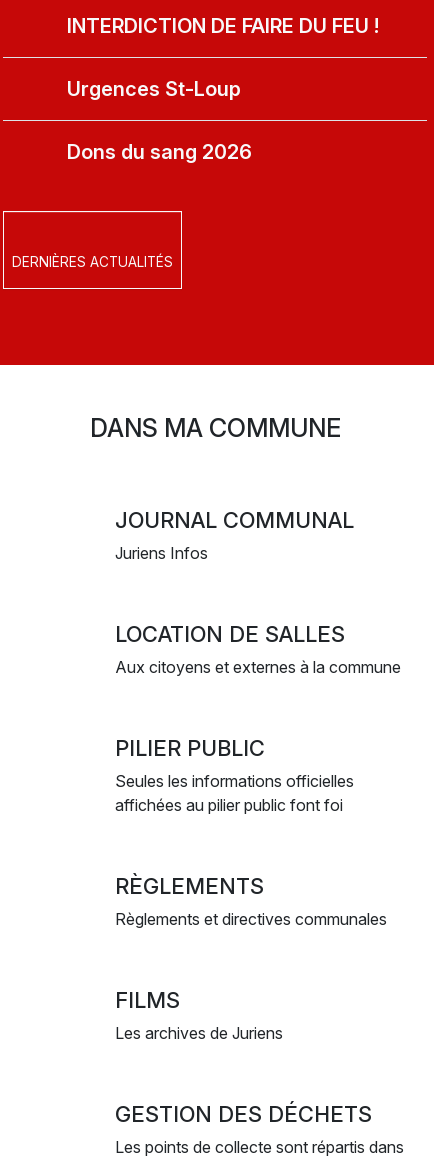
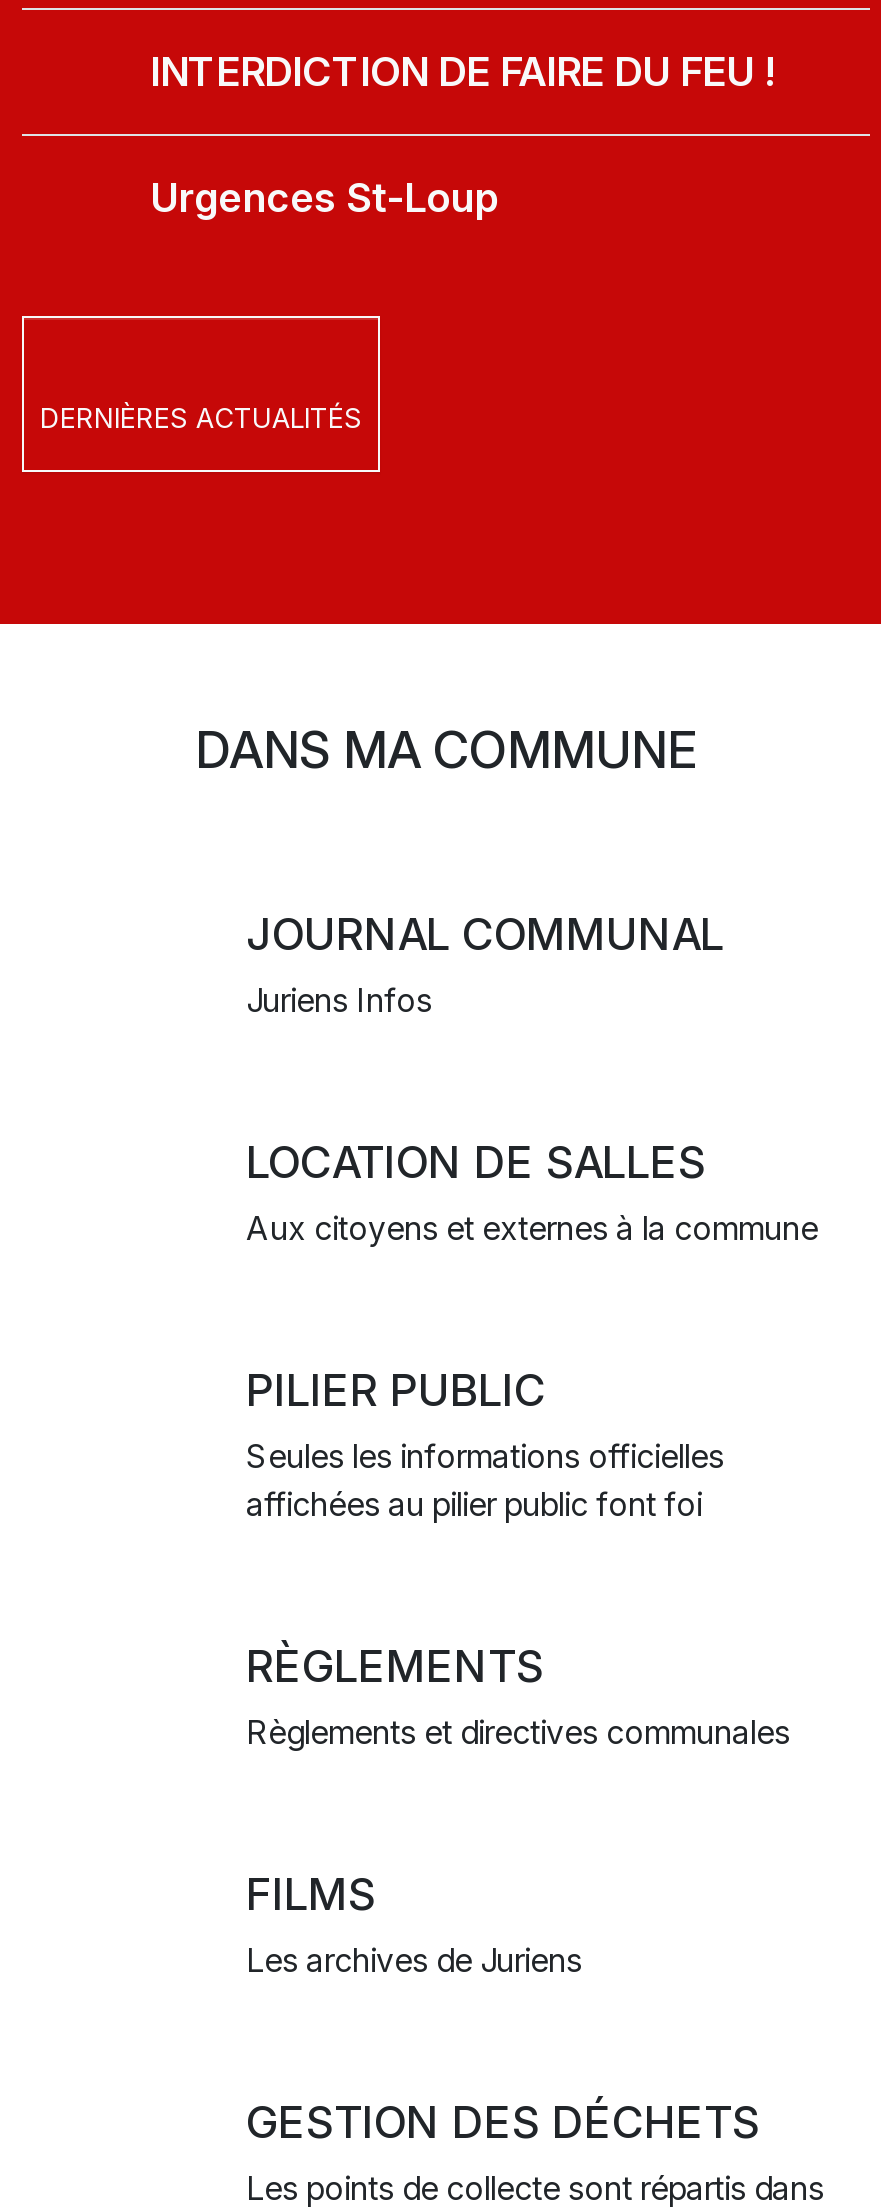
- Dons du sang 2026
